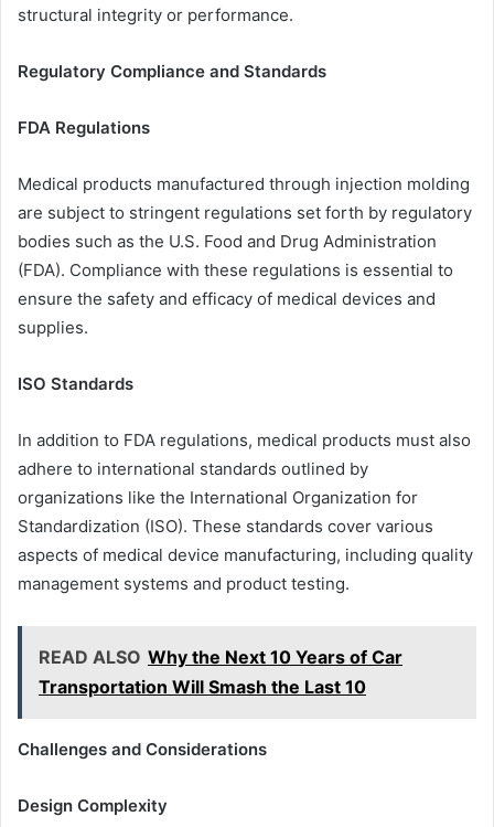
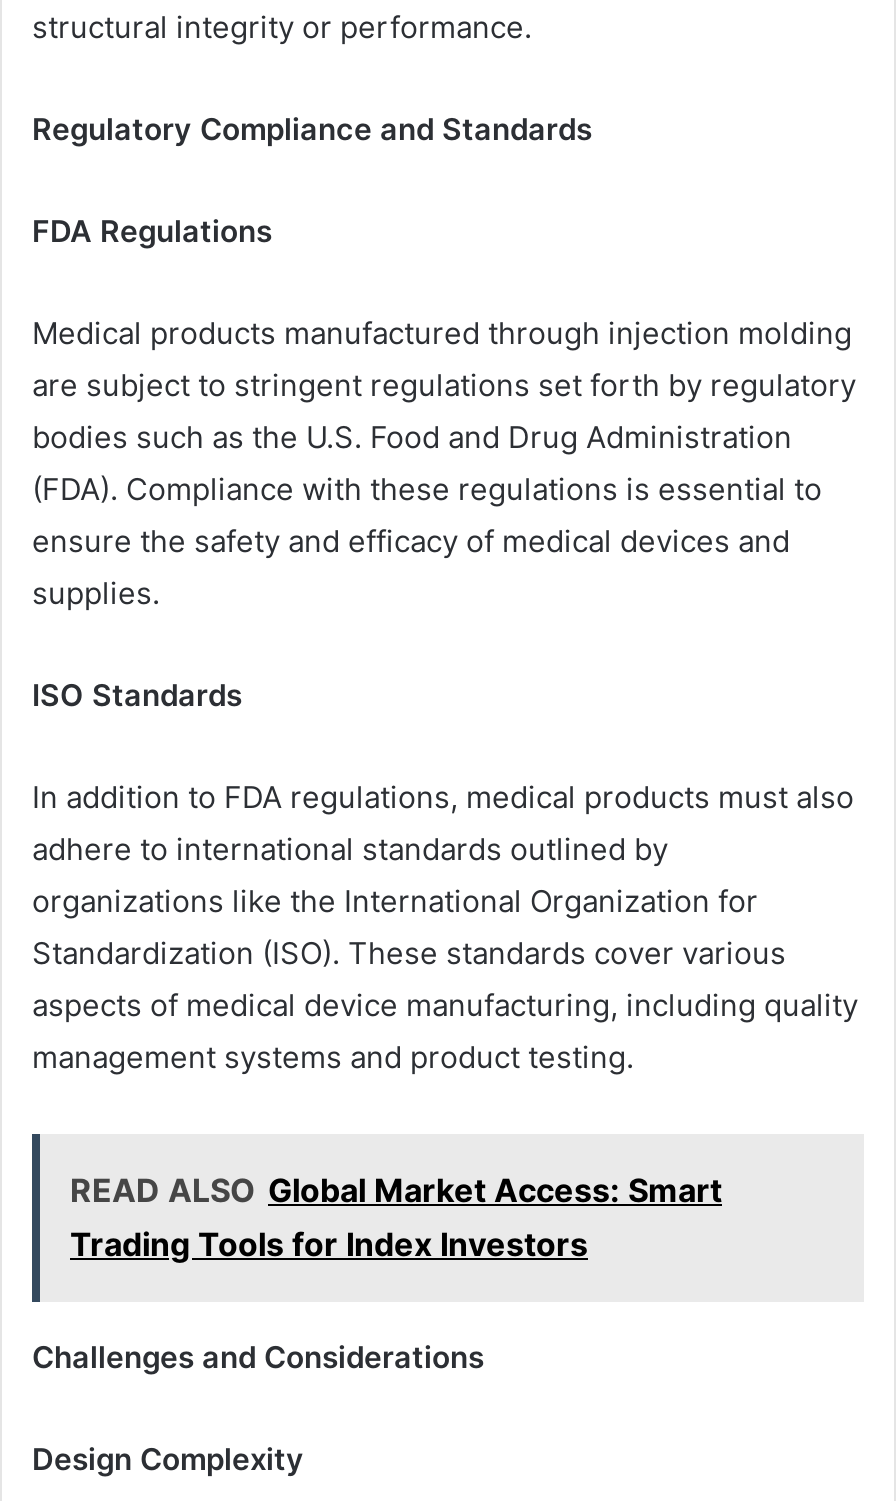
- READ ALSO Why the Next 10 Years of Car
- Transportation Will Smash the Last 10
+ READ ALSO Global Market Access: Smart
+ Trading Tools for Index Investors
